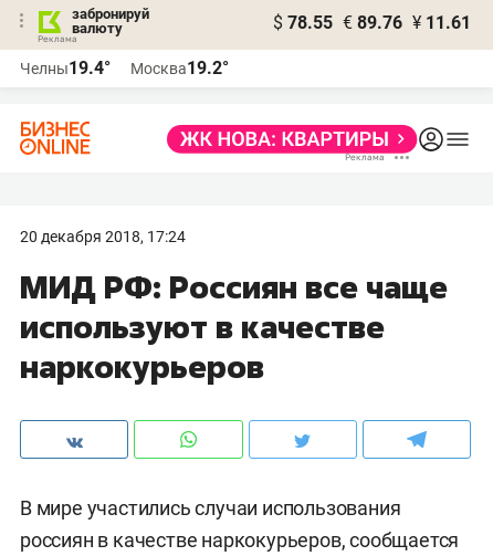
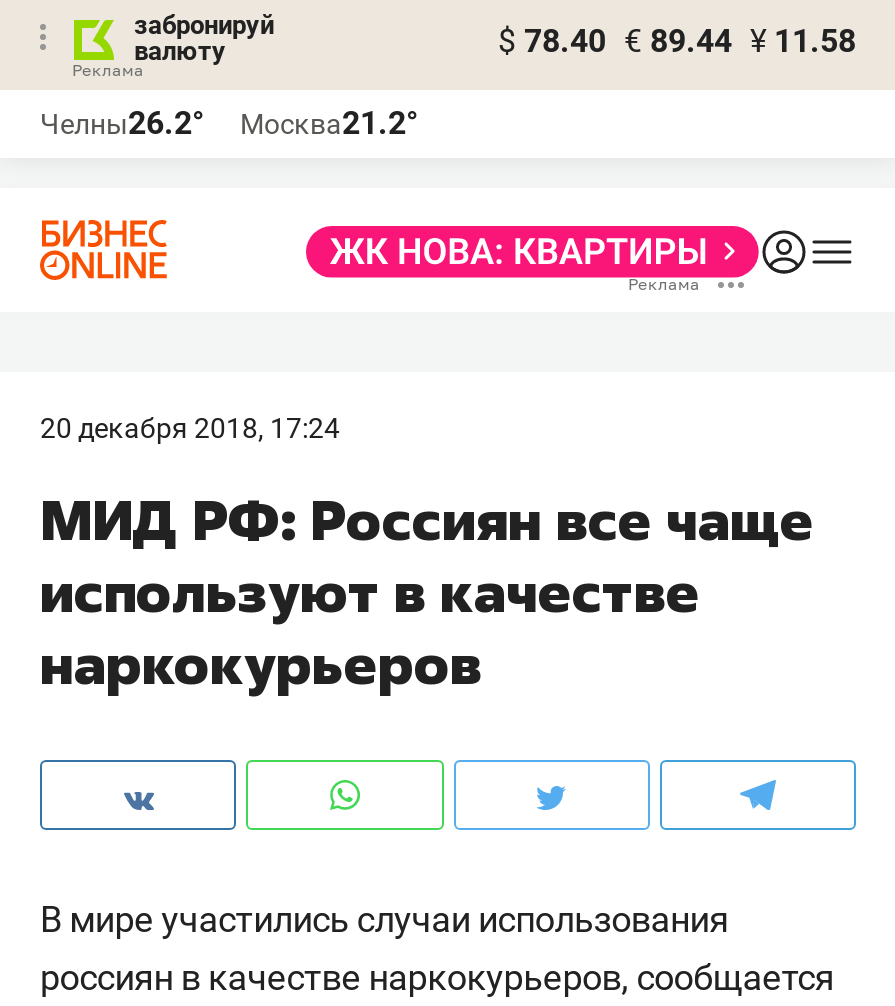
- $ 78.55 € 89.76 ¥ 11.61
+ $ 78.40 € 89.44 ¥ 11.58

- Челны19.4°
+ Челны26.2°

- Москва19.2°
+ Москва21.2°
